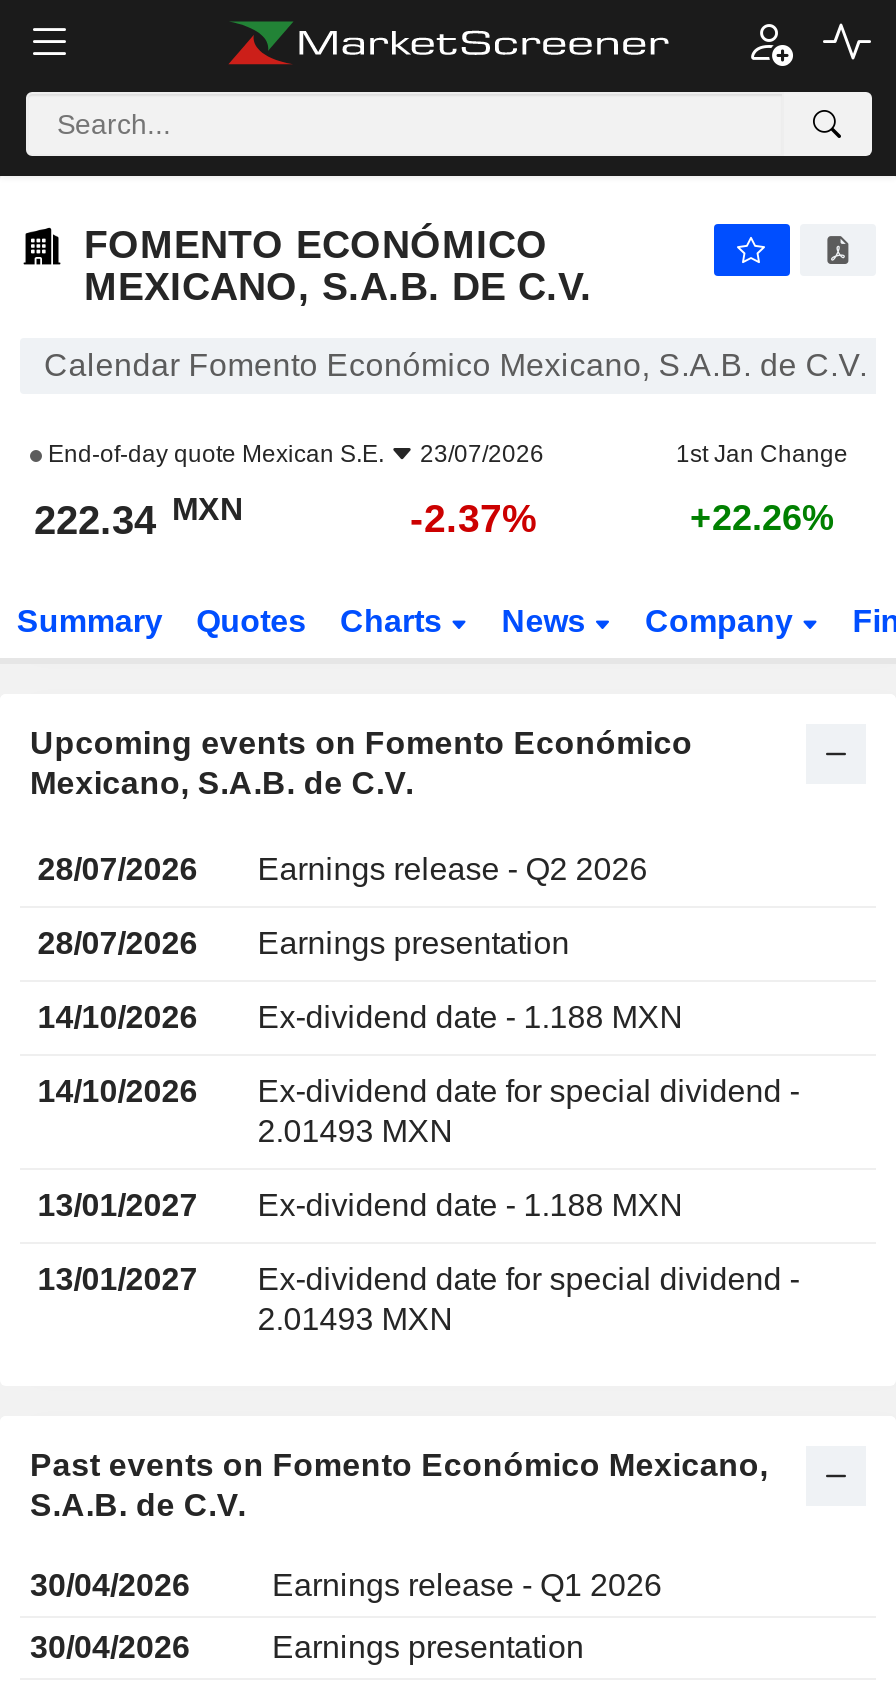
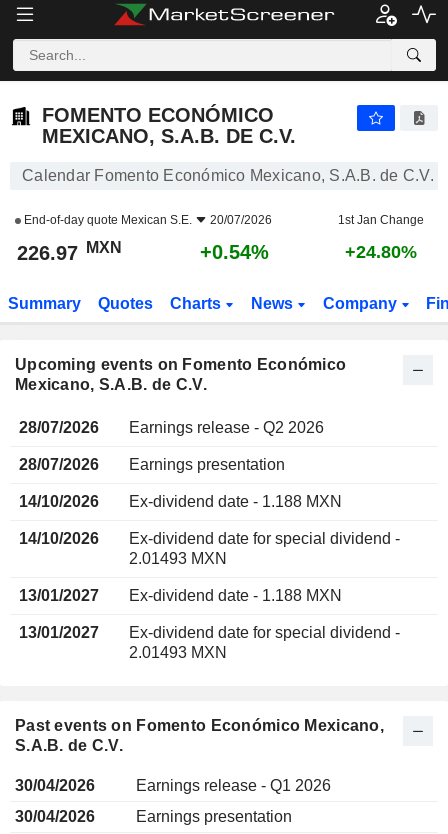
- End-of-day quote Mexican S.E. 23/07/2026
+ End-of-day quote Mexican S.E. 20/07/2026

- 222.34 MXN
+ 226.97 MXN

- -2.37%
+ +0.54%

- +22.26%
+ +24.80%
